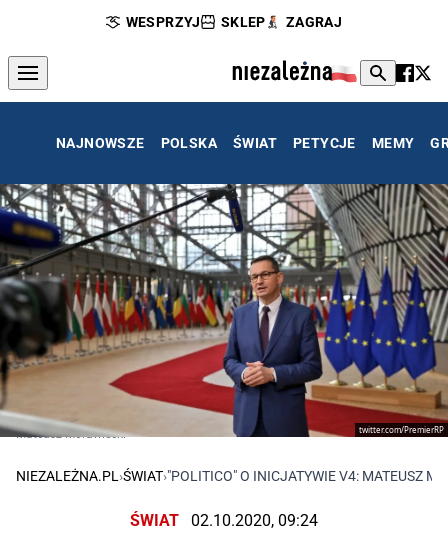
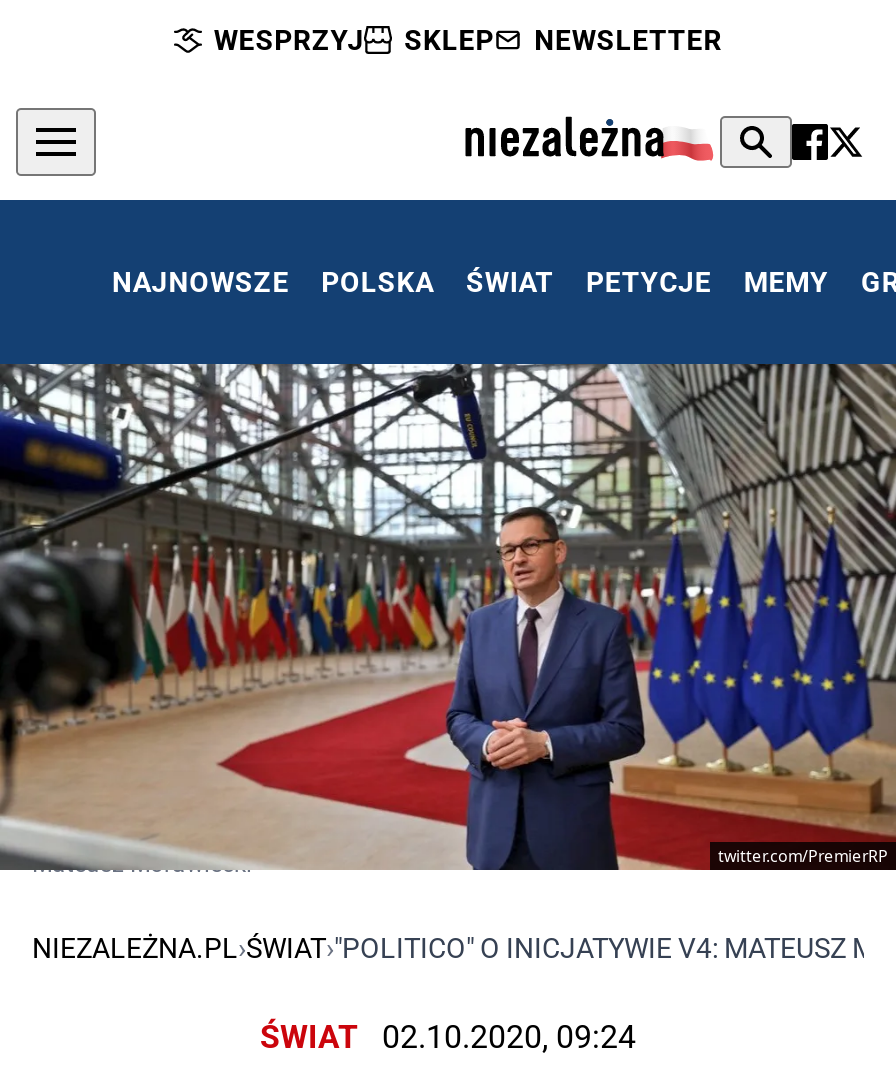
- ZAGRAJ
+ NEWSLETTER
